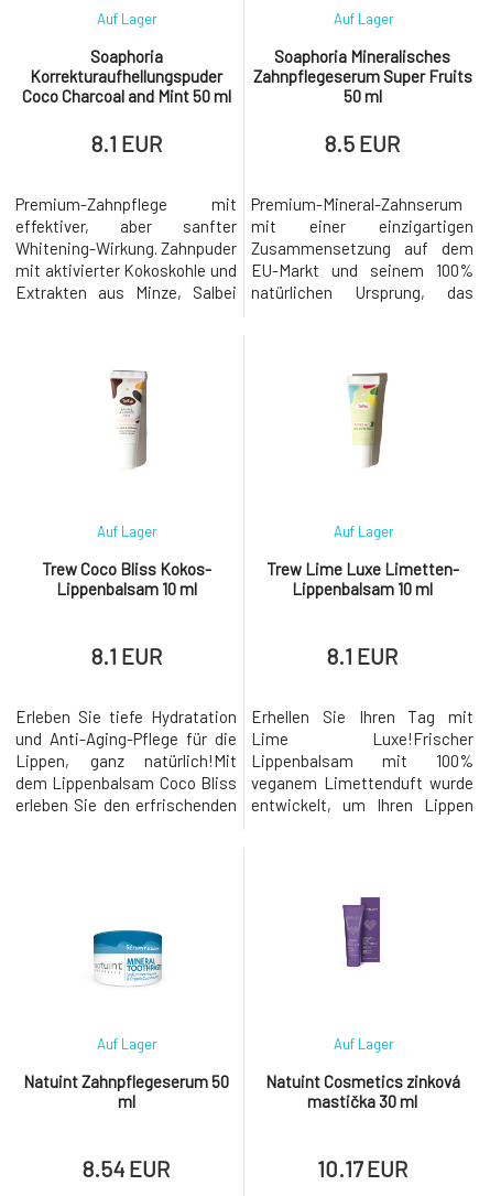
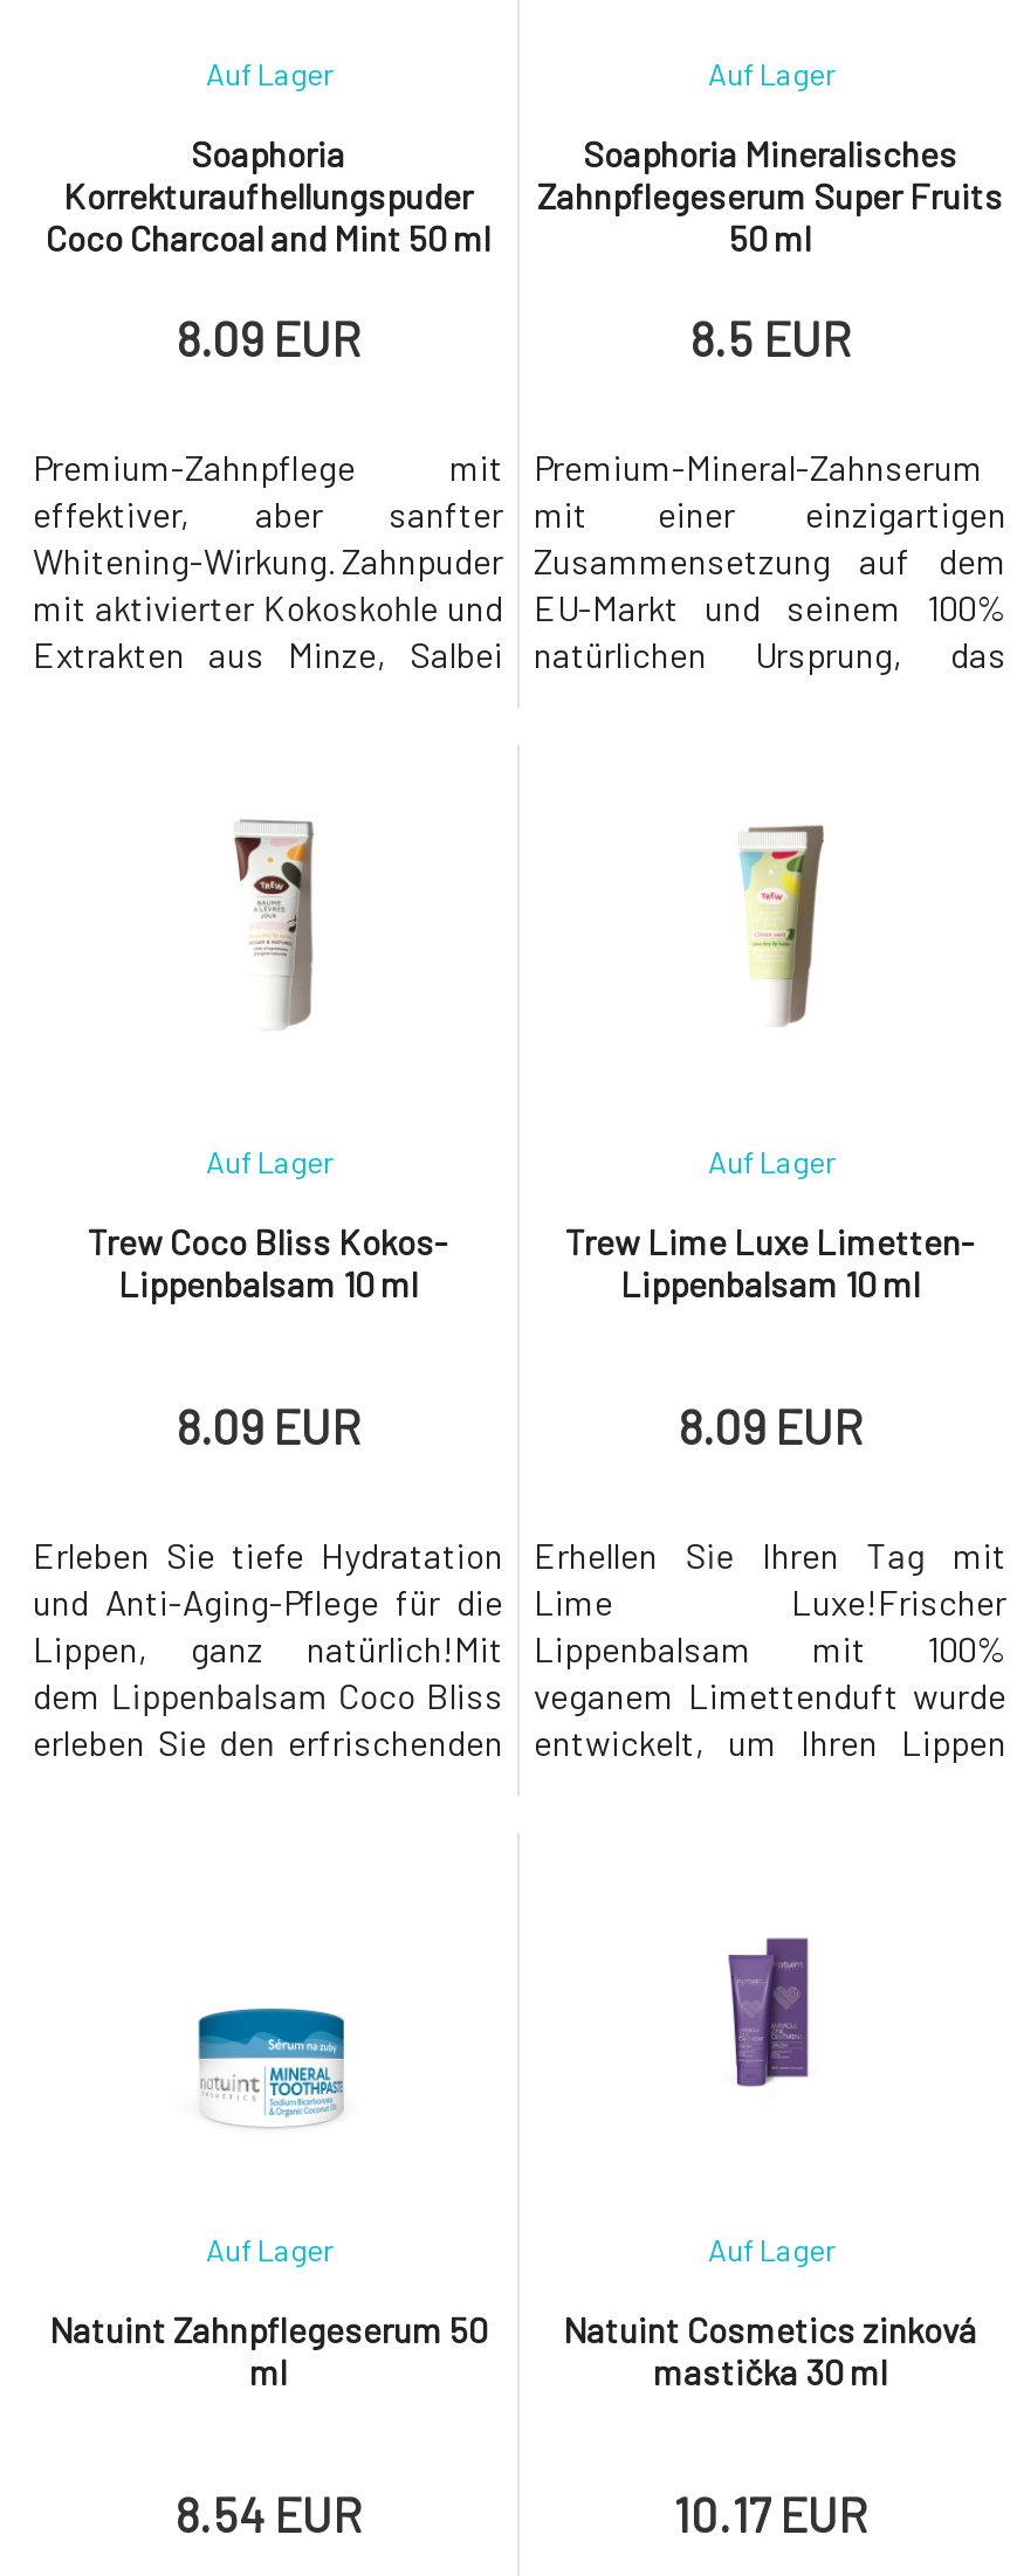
- 8.1 EUR
+ 8.09 EUR

- 8.1 EUR
+ 8.09 EUR

- 8.1 EUR
+ 8.09 EUR
